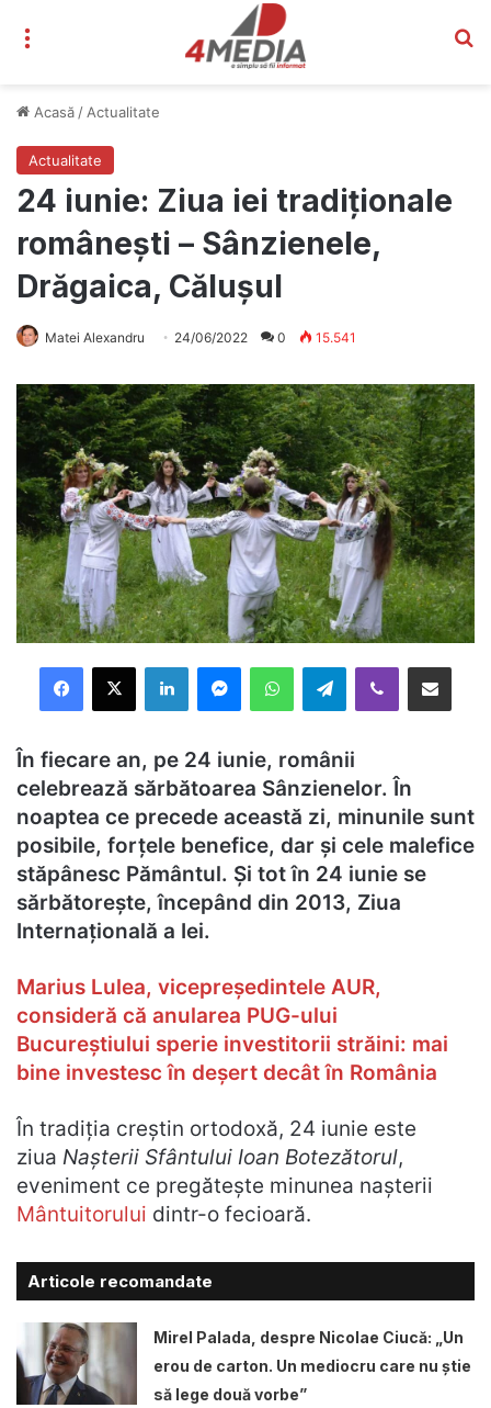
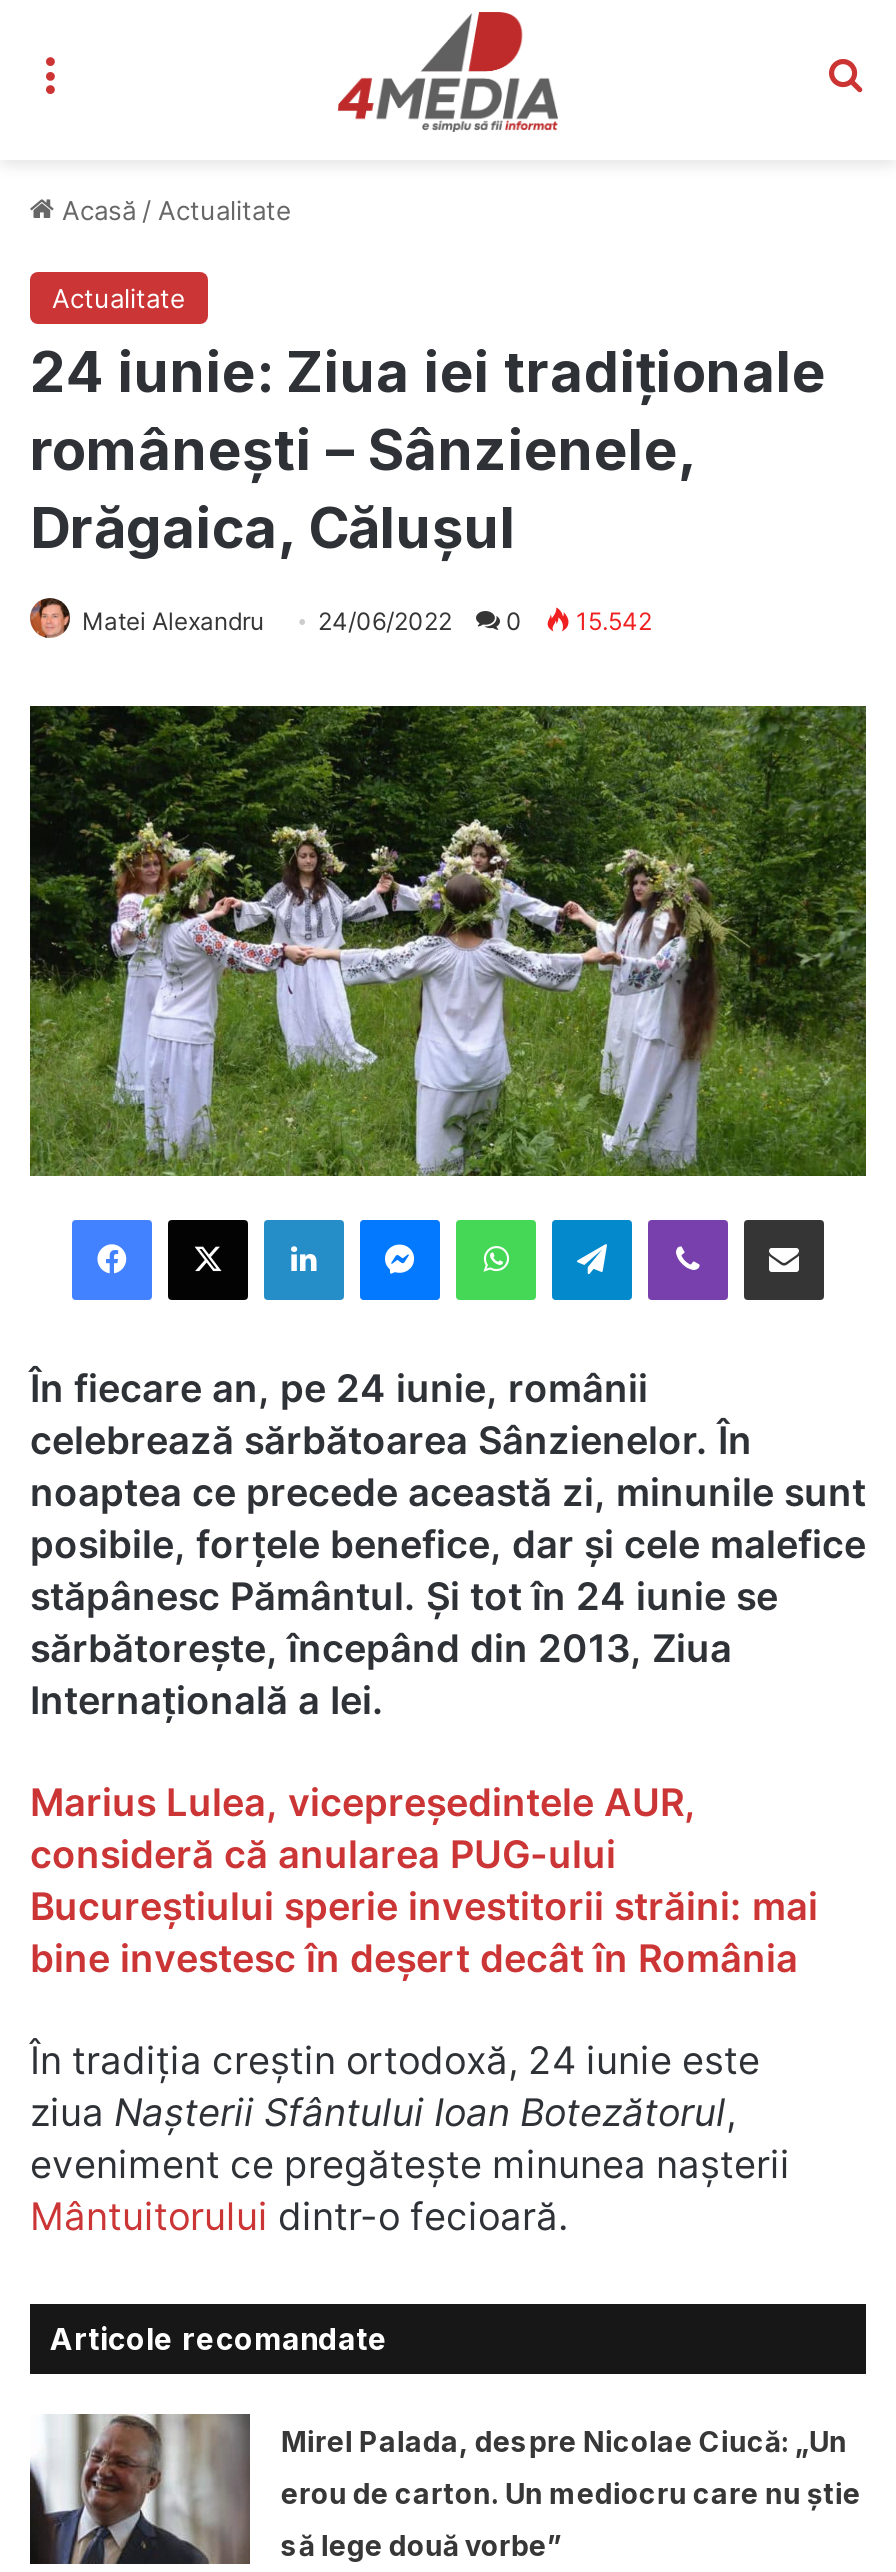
- Matei Alexandru 24/06/2022 0 15.541
+ Matei Alexandru 24/06/2022 0 15.542
